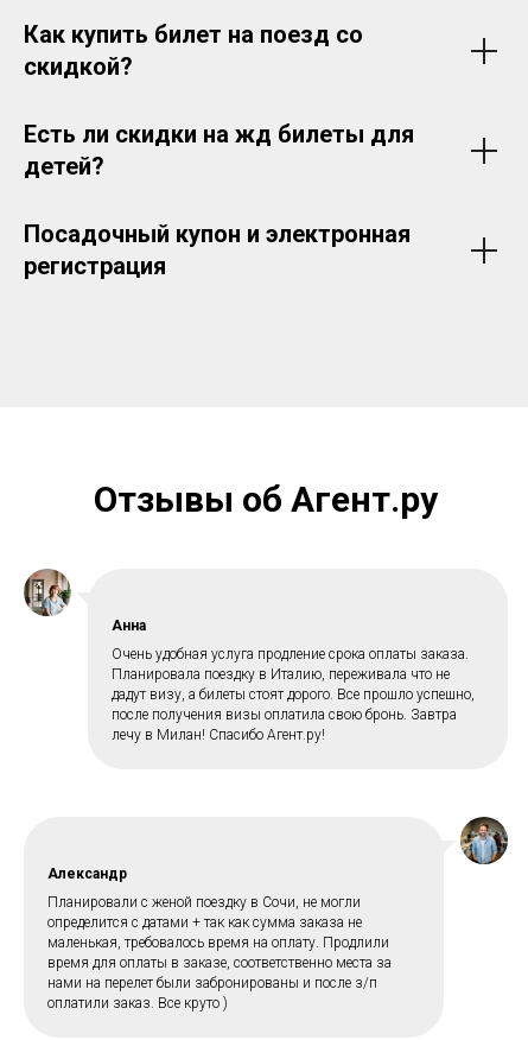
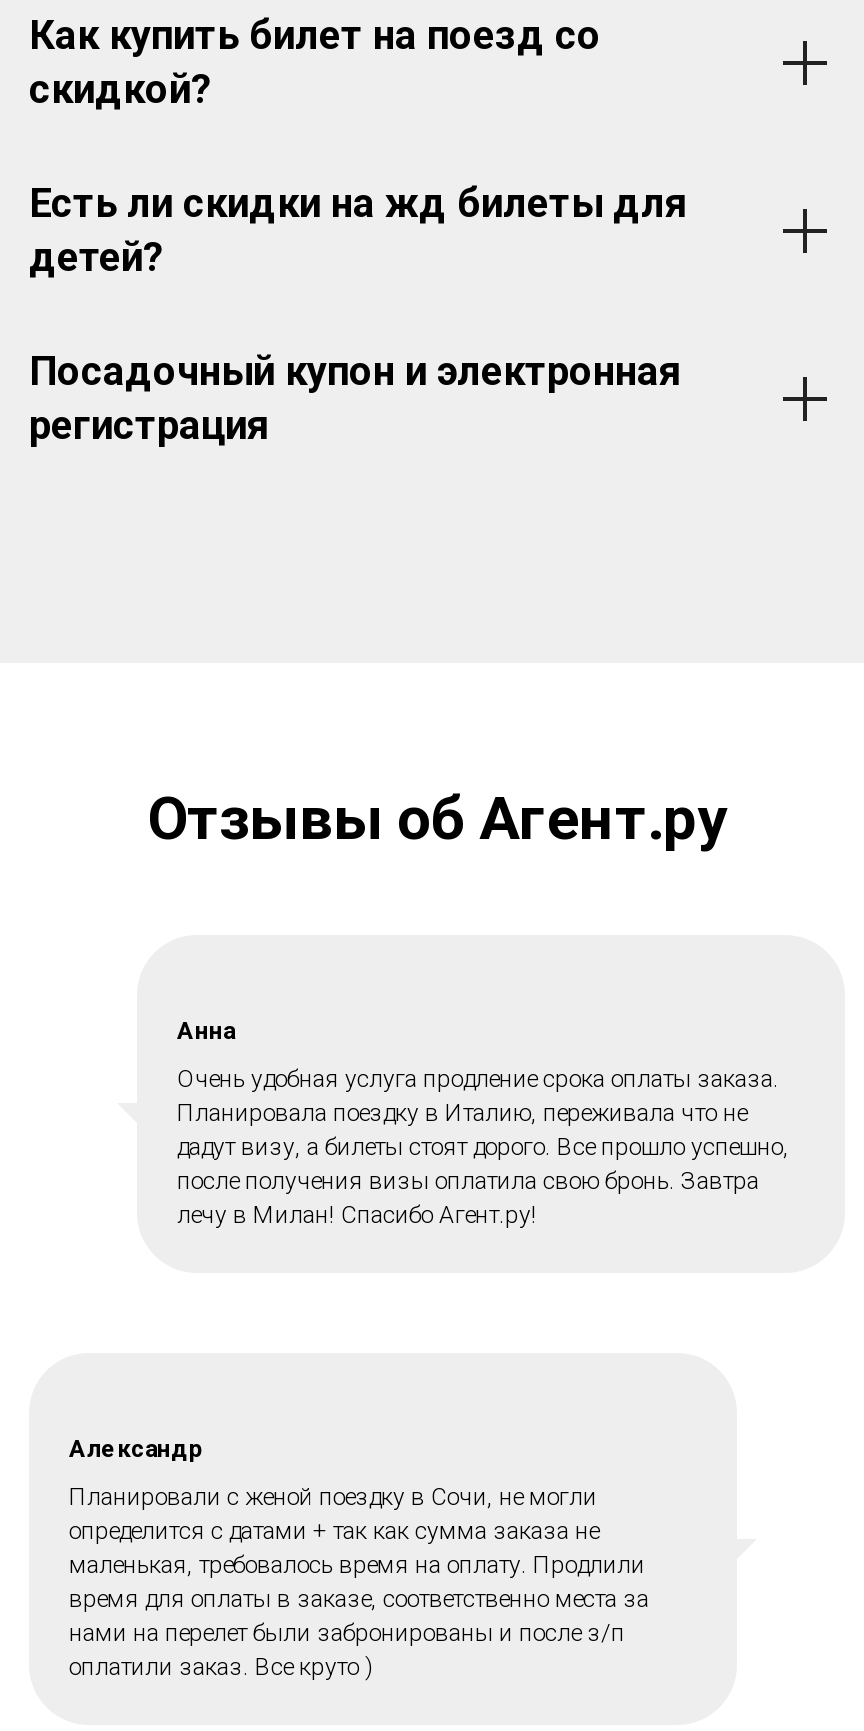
- [image]

- [image]
